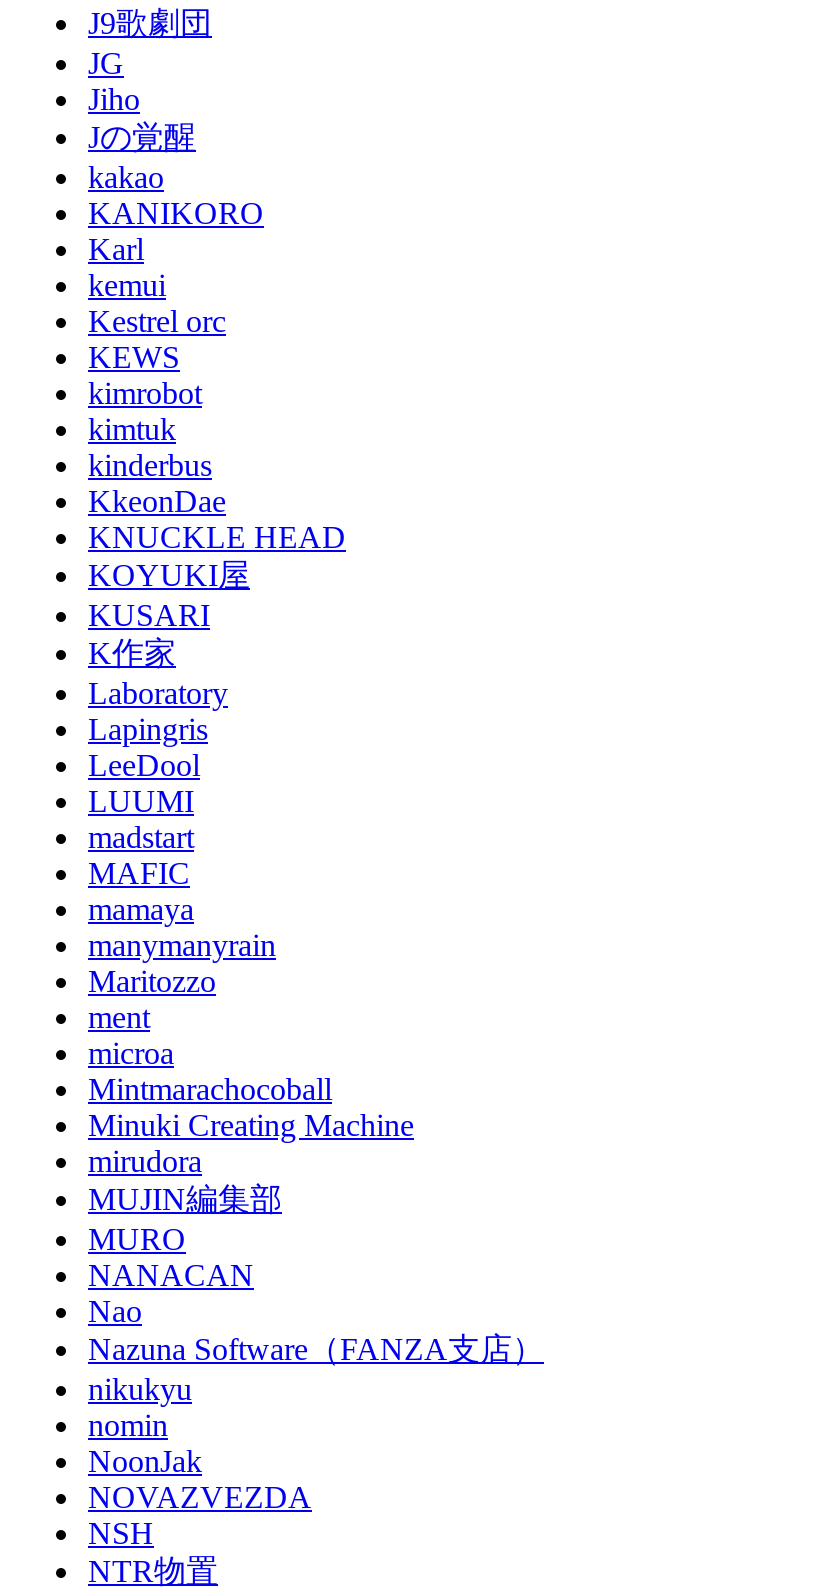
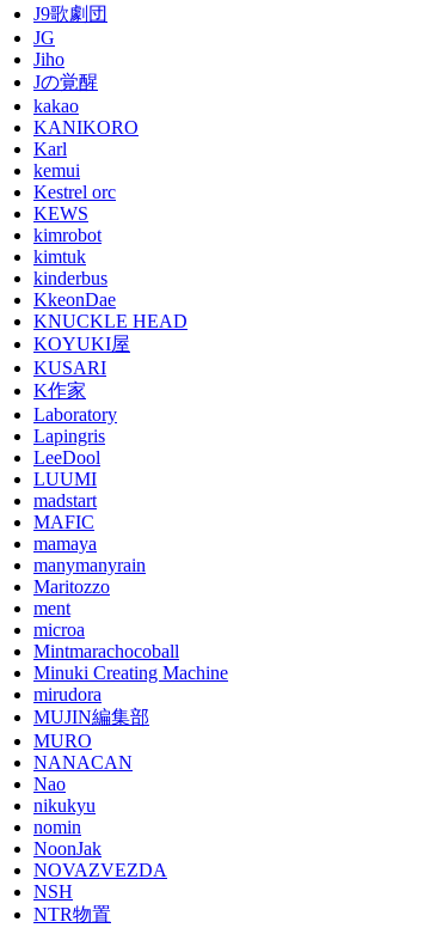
- Nazuna Software（FANZA支店）
